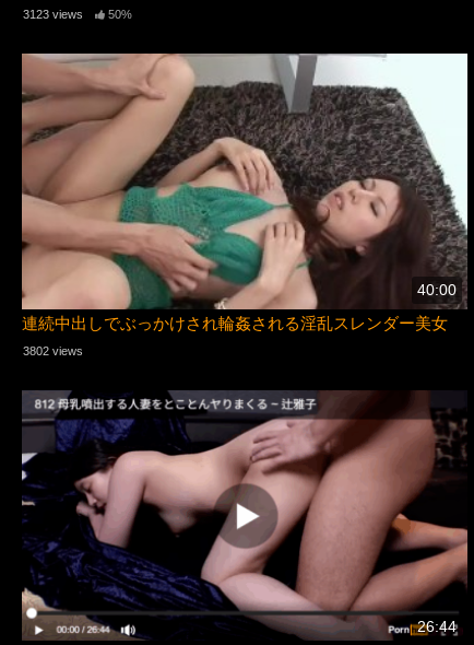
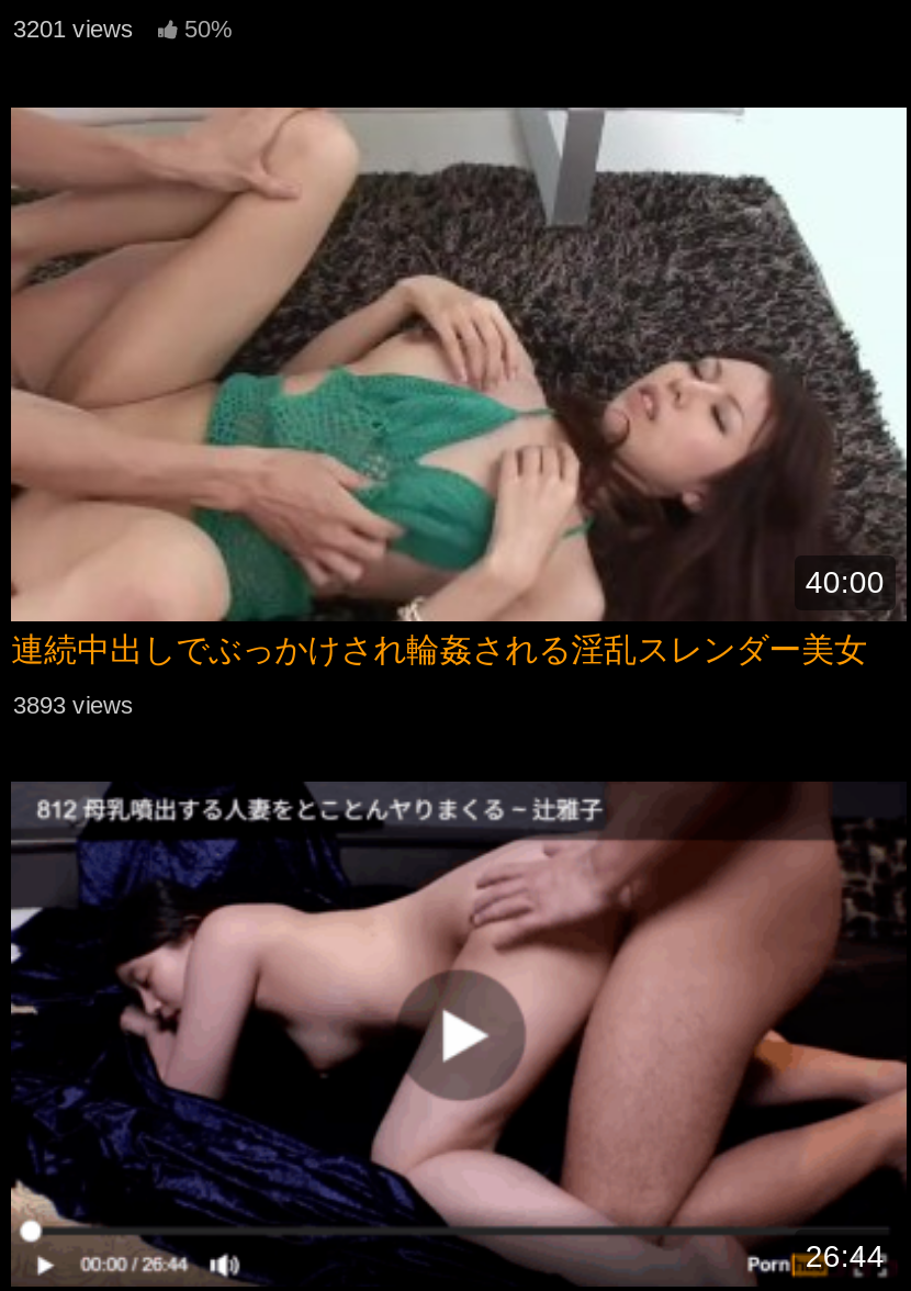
- 3123 views 50%
+ 3201 views 50%

- 3802 views
+ 3893 views
